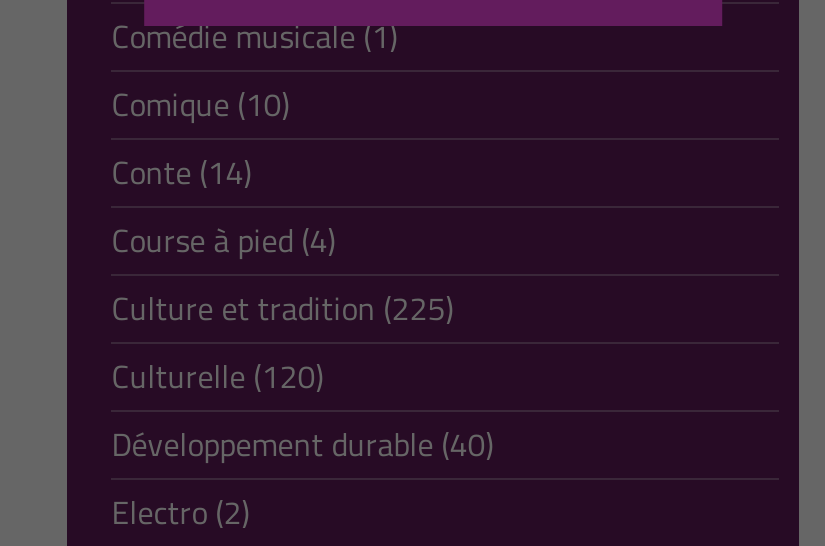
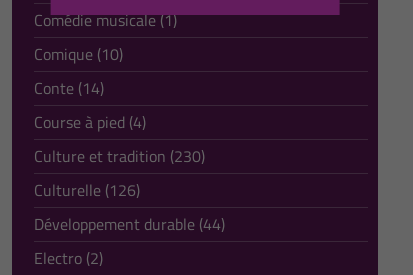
- Culture et tradition (225)
+ Culture et tradition (230)

- Culturelle (120)
+ Culturelle (126)

- Développement durable (40)
+ Développement durable (44)
